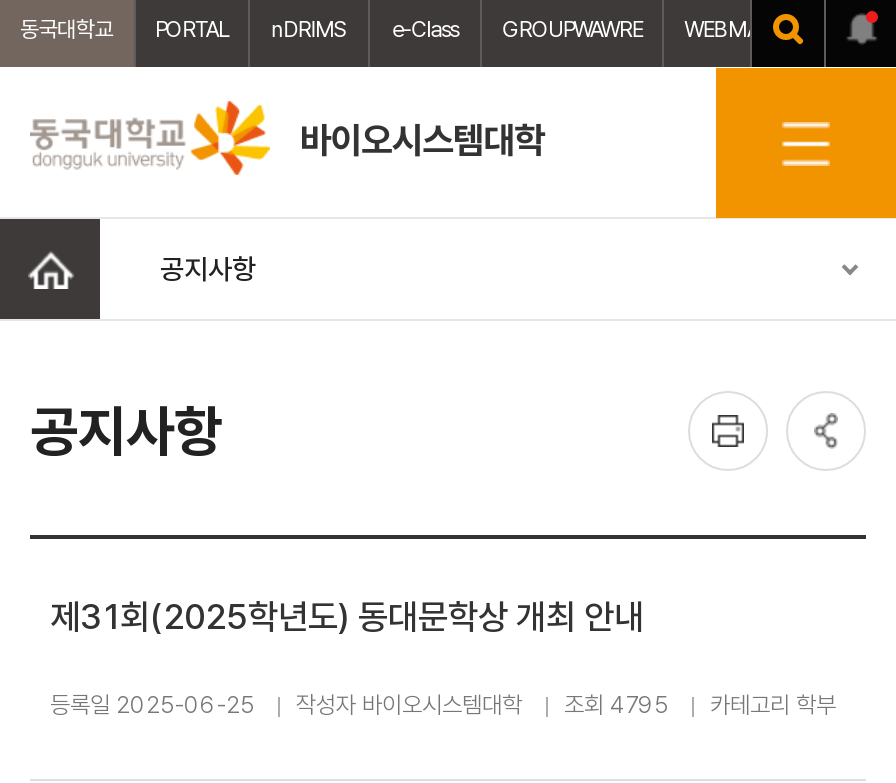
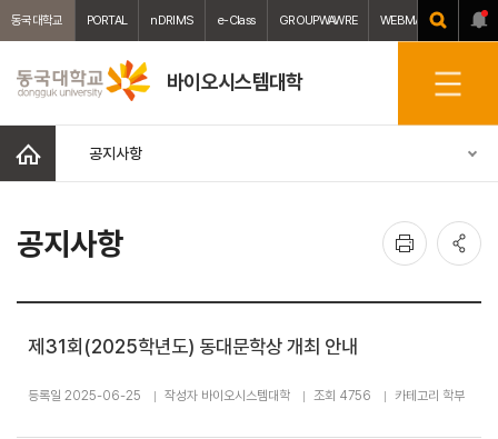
- 등록일 2025-06-25 작성자 바이오시스템대학 조회 4795 카테고리 학부
+ 등록일 2025-06-25 작성자 바이오시스템대학 조회 4756 카테고리 학부
